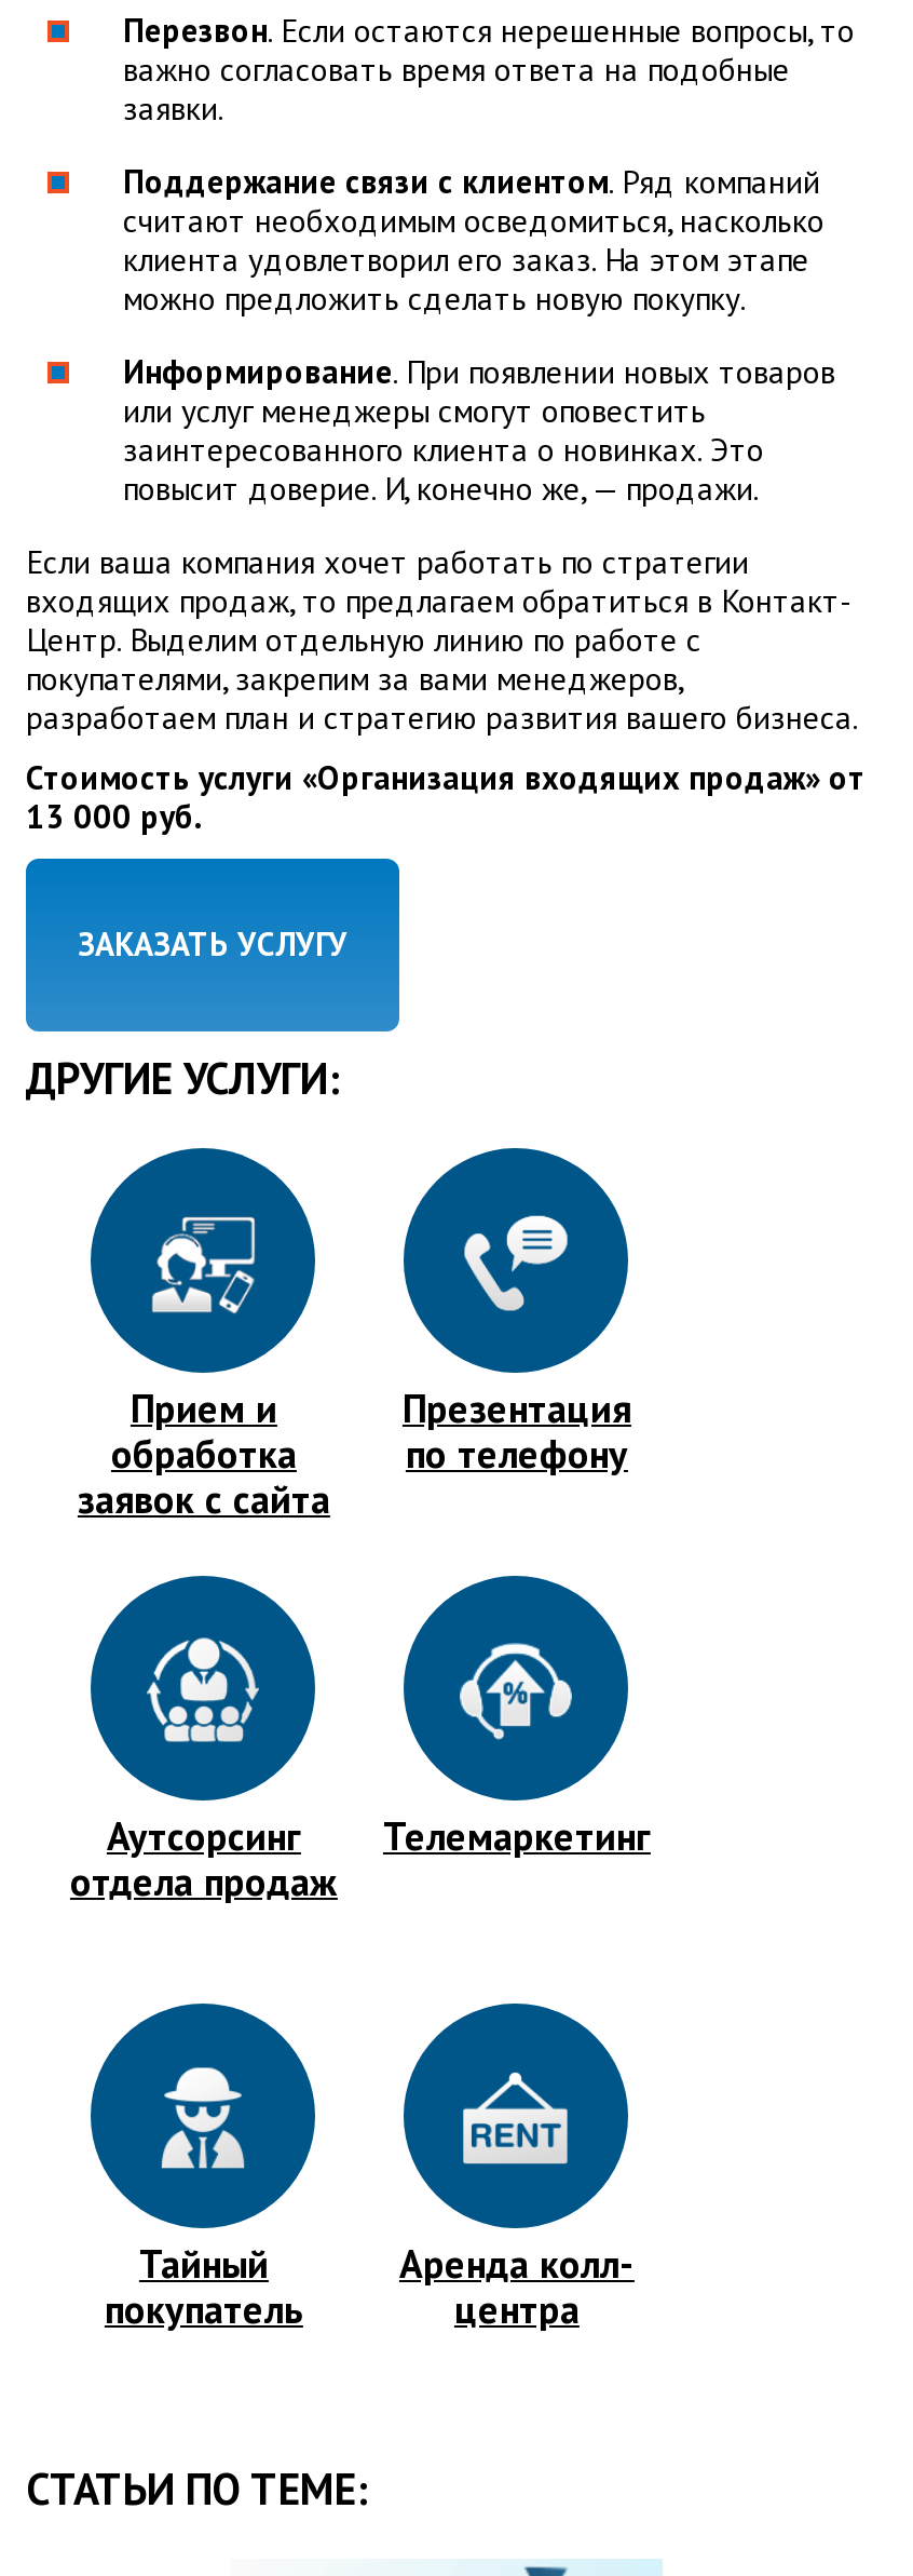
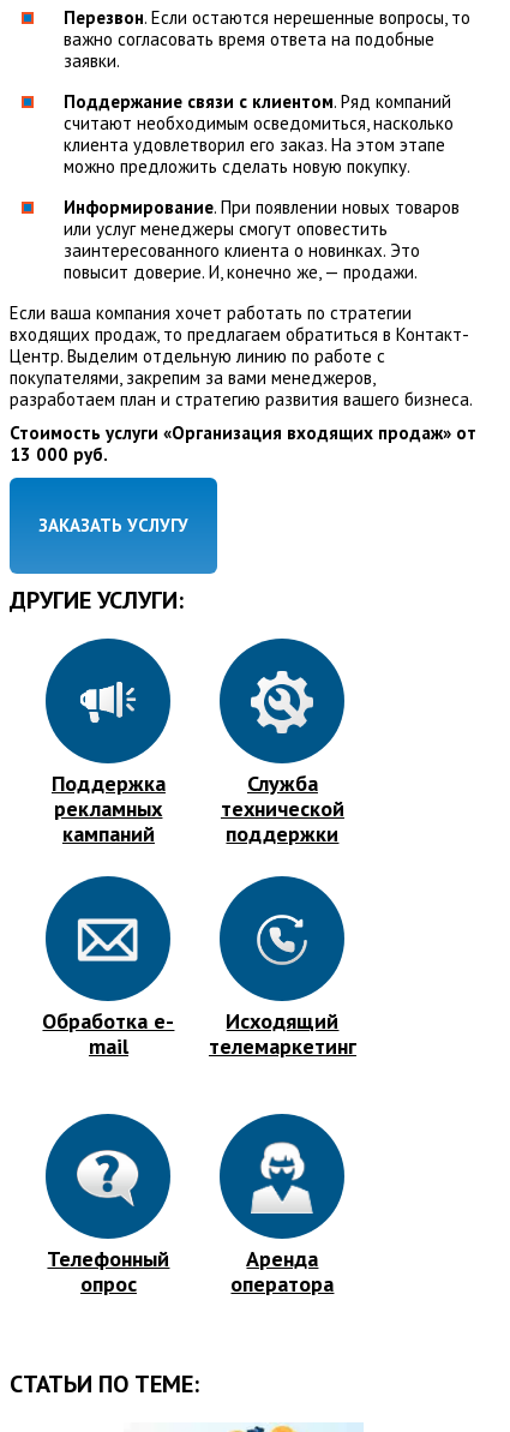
- [image]
- Прием и
- обработка
- заявок с сайта
+ [image]
+ Поддержка
+ рекламных
+ кампаний

- [image]
- Презентация
- по телефону
+ [image]
+ Служба
+ технической
+ поддержки

- [image]
- Аутсорсинг
- отдела продаж
+ [image]
+ Обработка e-
+ mail

- [image]
- Телемаркетинг
+ [image]
+ Исходящий
+ телемаркетинг

- [image]
- Аренда колл-
- центра
+ [image]
+ Аренда
+ оператора

- [image]
- Тайный
- покупатель
+ [image]
+ Телефонный
+ опрос
